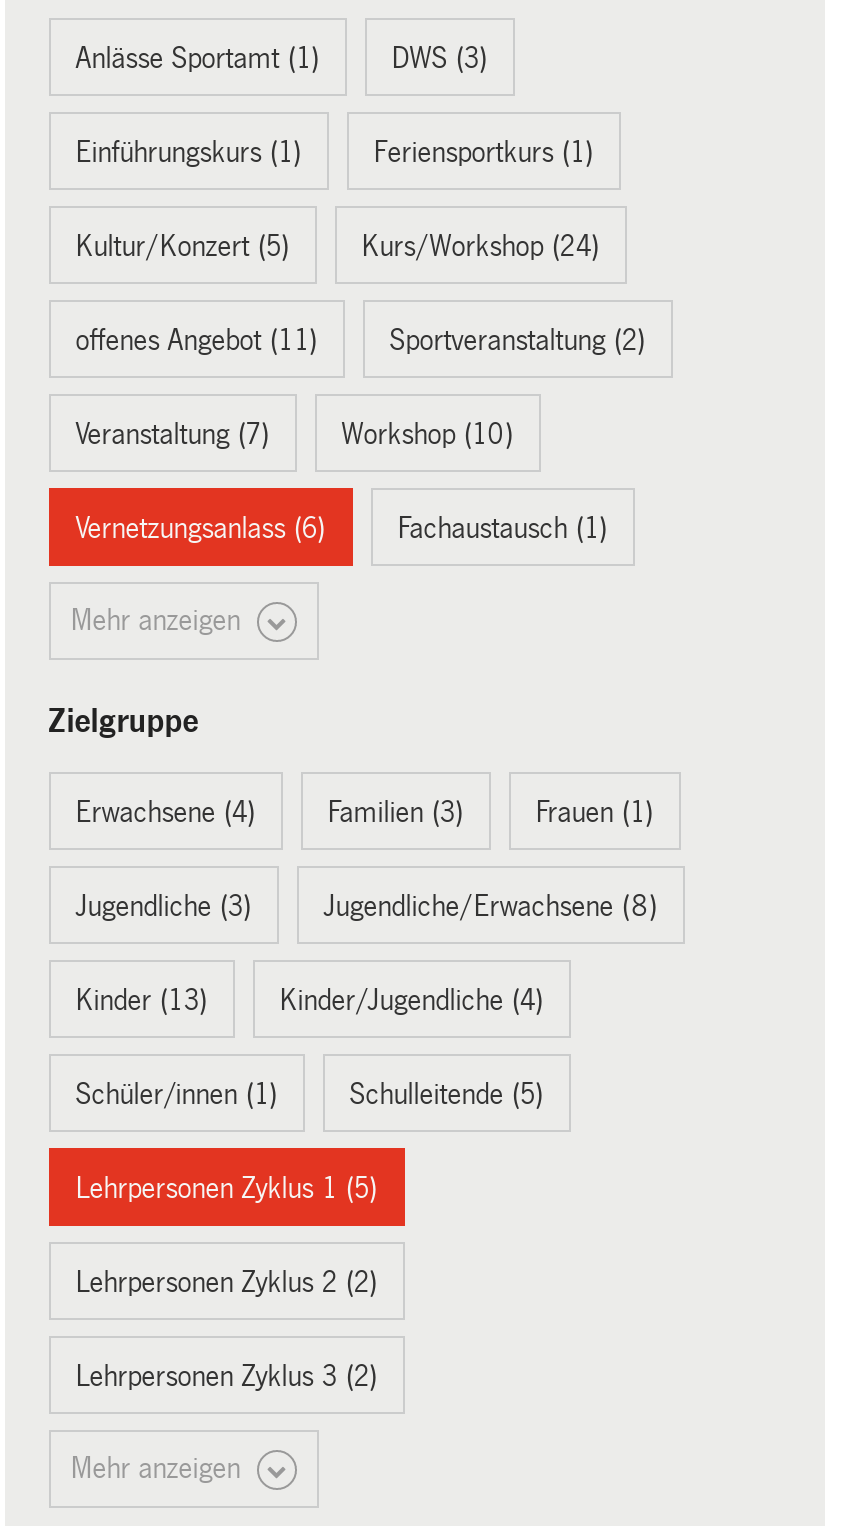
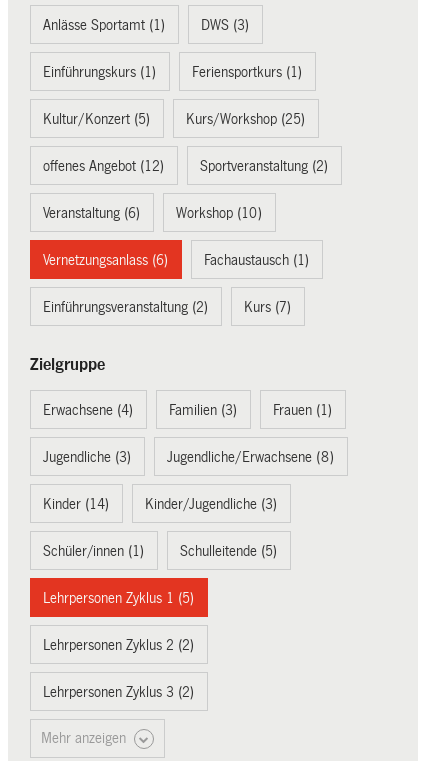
- Kurs/Workshop (24)
+ Kurs/Workshop (25)

- offenes Angebot (11)
+ offenes Angebot (12)

- Veranstaltung (7)
+ Veranstaltung (6)

- Mehr anzeigen
+ Einführungsveranstaltung (2)
+ Kurs (7)

- Kinder (13)
+ Kinder (14)

- Kinder/Jugendliche (4)
+ Kinder/Jugendliche (3)
